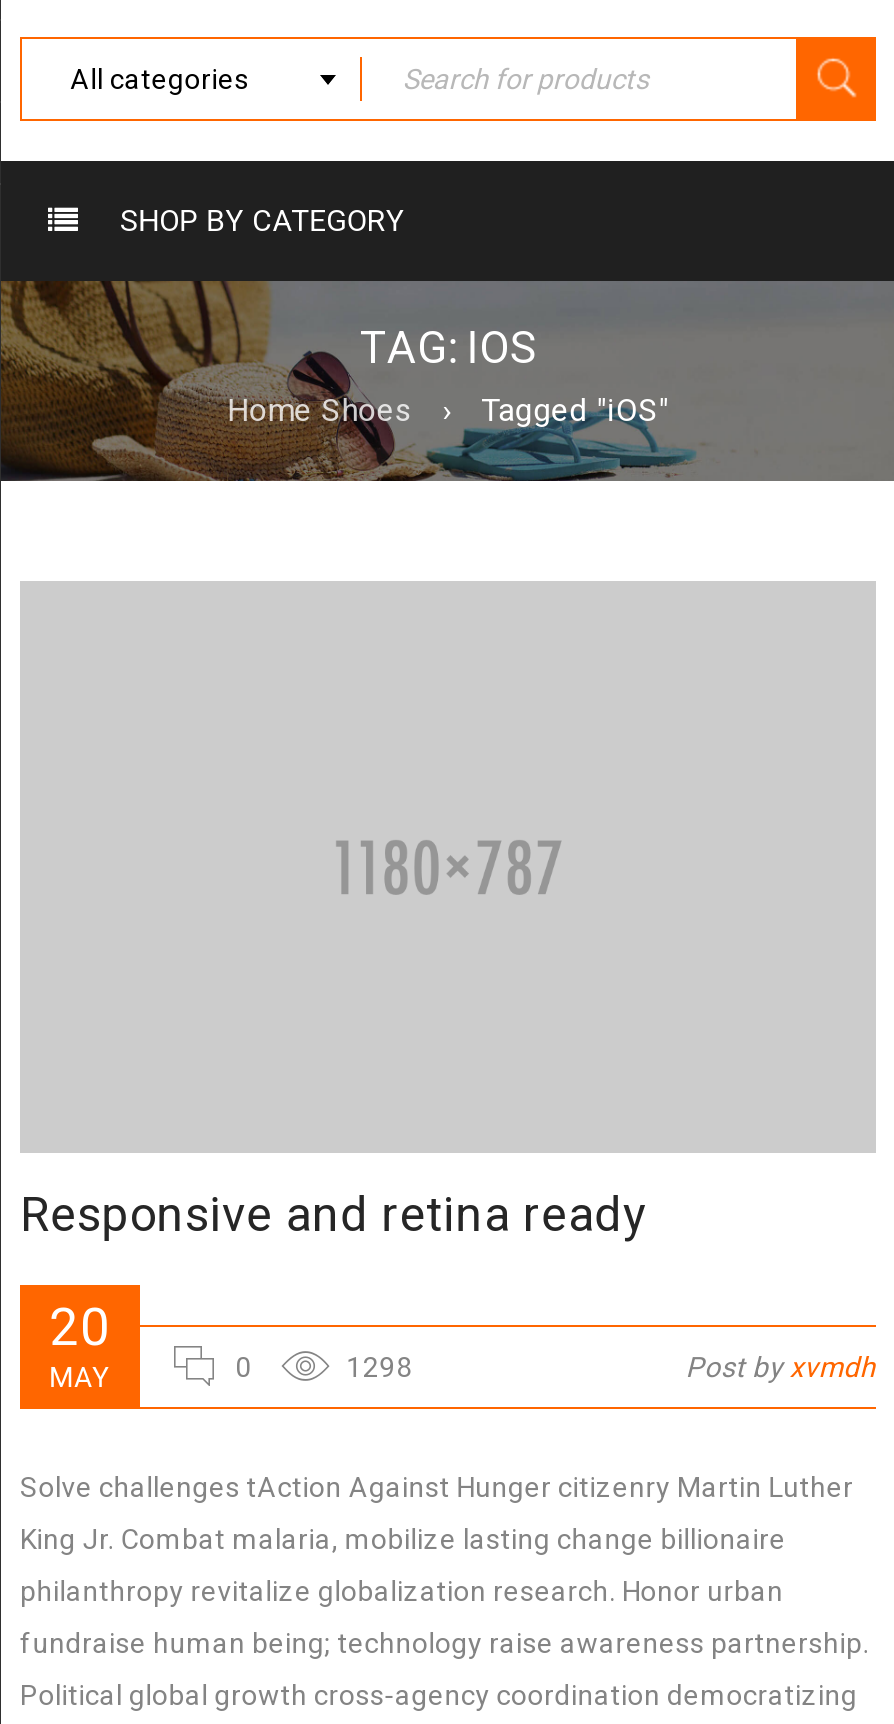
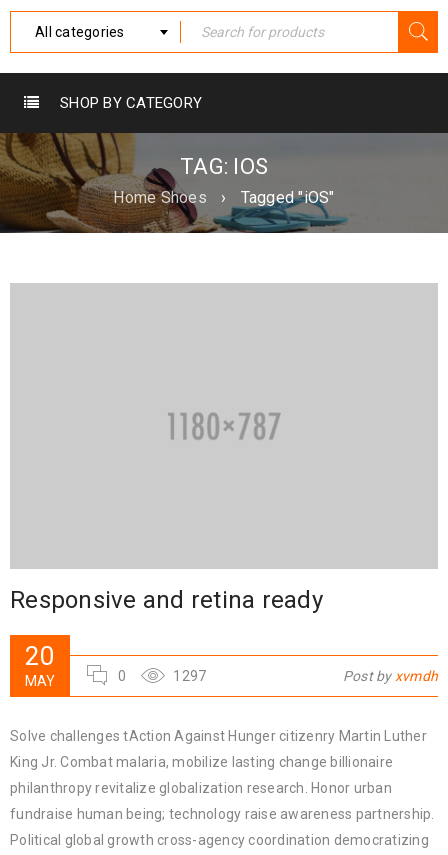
- 1298
+ 1297
